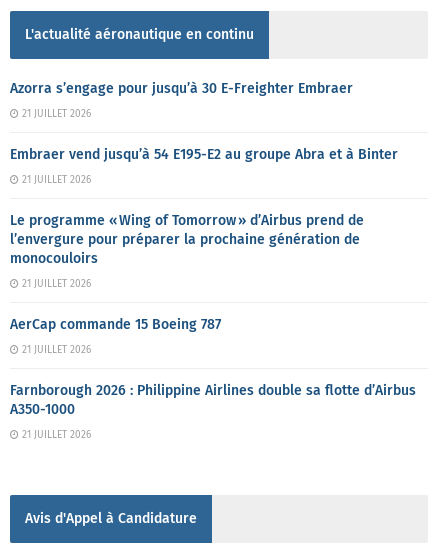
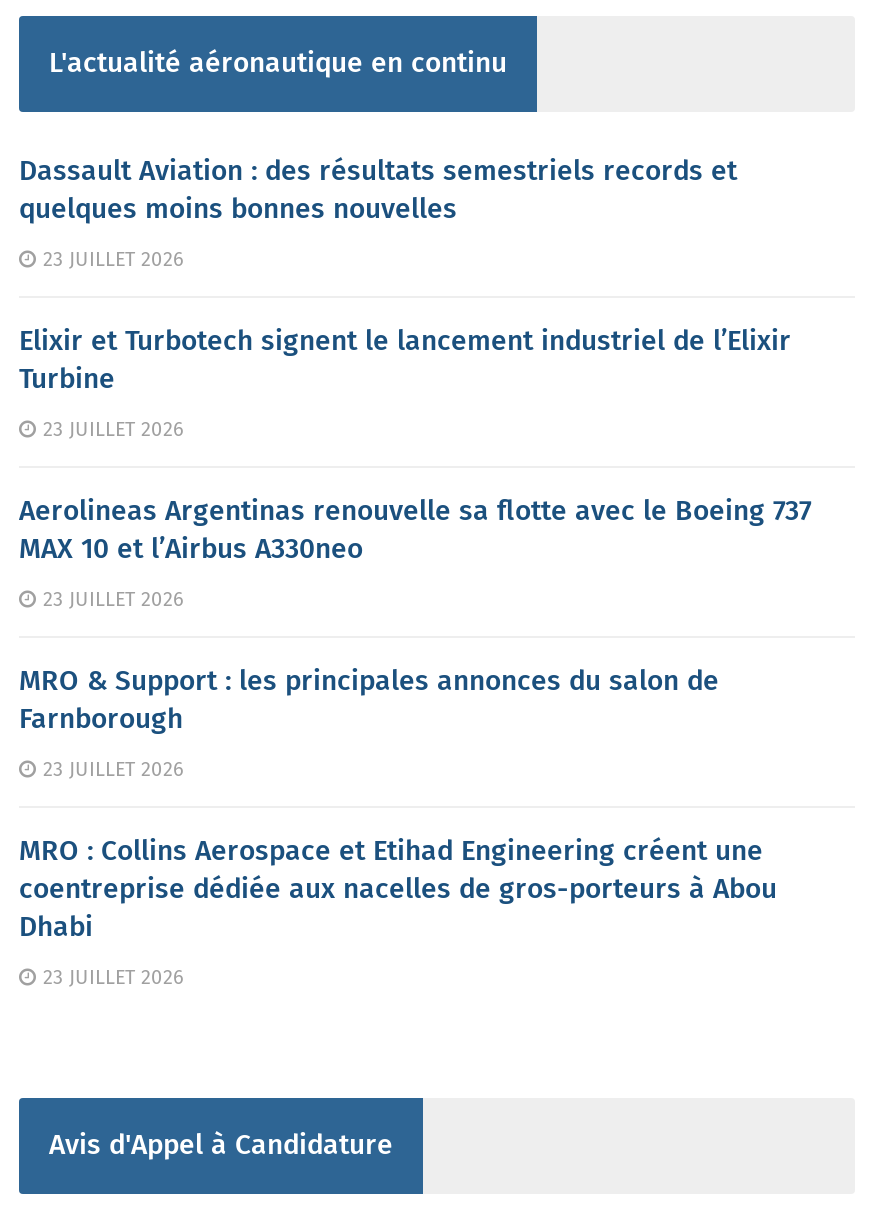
- Azorra s’engage pour jusqu’à 30 E-Freighter Embraer
+ Dassault Aviation : des résultats semestriels records et
+ quelques moins bonnes nouvelles

- 21 JUILLET 2026
+ 23 JUILLET 2026

- Embraer vend jusqu’à 54 E195-E2 au groupe Abra et à Binter
+ Elixir et Turbotech signent le lancement industriel de l’Elixir
+ Turbine

- 21 JUILLET 2026
+ 23 JUILLET 2026

- Le programme « Wing of Tomorrow » d’Airbus prend de
- l’envergure pour préparer la prochaine génération de
- monocouloirs
+ Aerolineas Argentinas renouvelle sa flotte avec le Boeing 737
+ MAX 10 et l’Airbus A330neo

- 21 JUILLET 2026
+ 23 JUILLET 2026

- AerCap commande 15 Boeing 787
+ MRO & Support : les principales annonces du salon de
+ Farnborough

- 21 JUILLET 2026
+ 23 JUILLET 2026

- Farnborough 2026 : Philippine Airlines double sa flotte d’Airbus
- A350-1000
+ MRO : Collins Aerospace et Etihad Engineering créent une
+ coentreprise dédiée aux nacelles de gros-porteurs à Abou
+ Dhabi

- 21 JUILLET 2026
+ 23 JUILLET 2026
